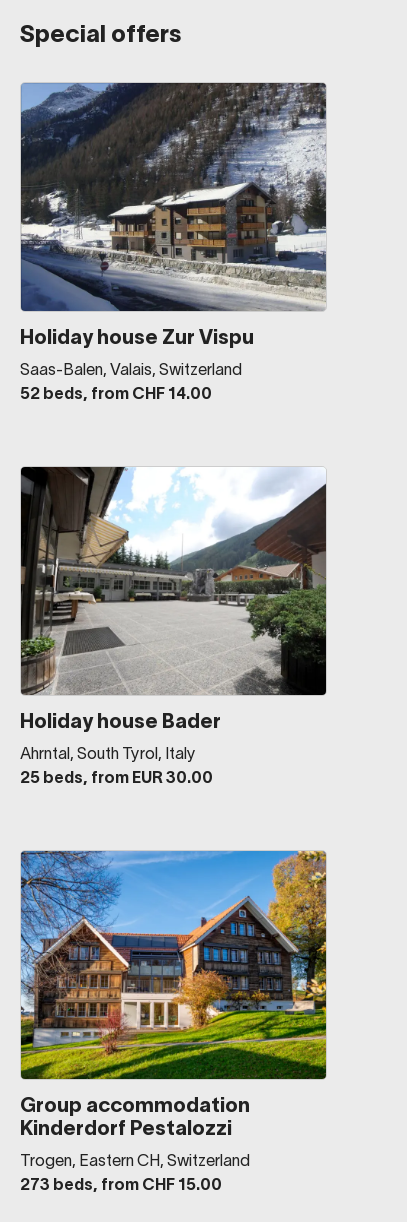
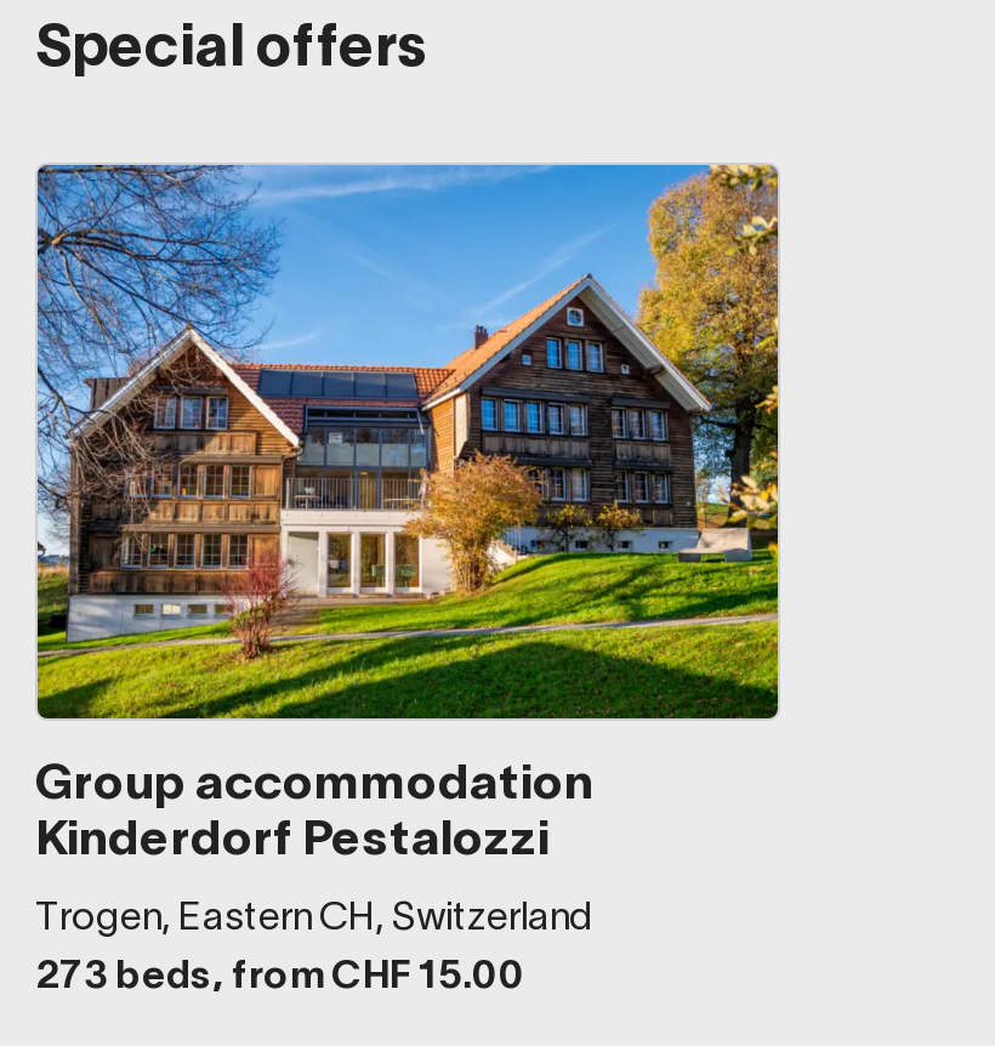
- [image]
- Holiday house Zur Vispu
- Saas-Balen, Valais, Switzerland
- 52 beds, from CHF 14.00

- [image]
- Holiday house Bader
- Ahrntal, South Tyrol, Italy
- 25 beds, from EUR 30.00
